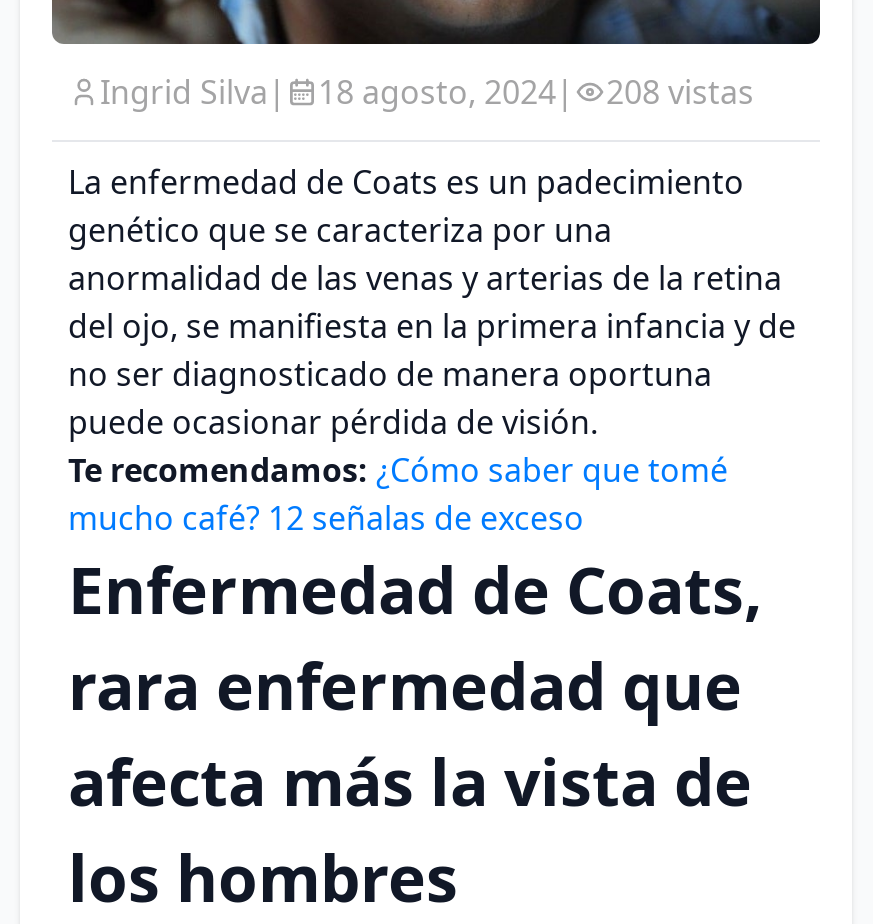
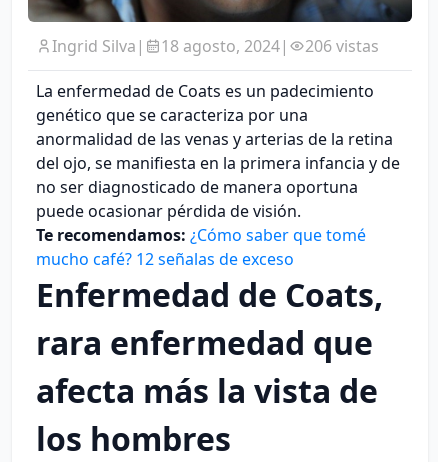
- 208 vistas
+ 206 vistas
